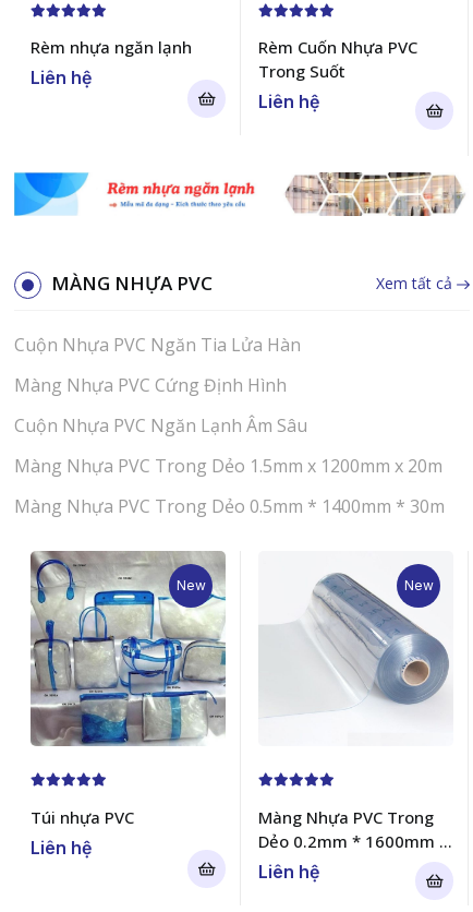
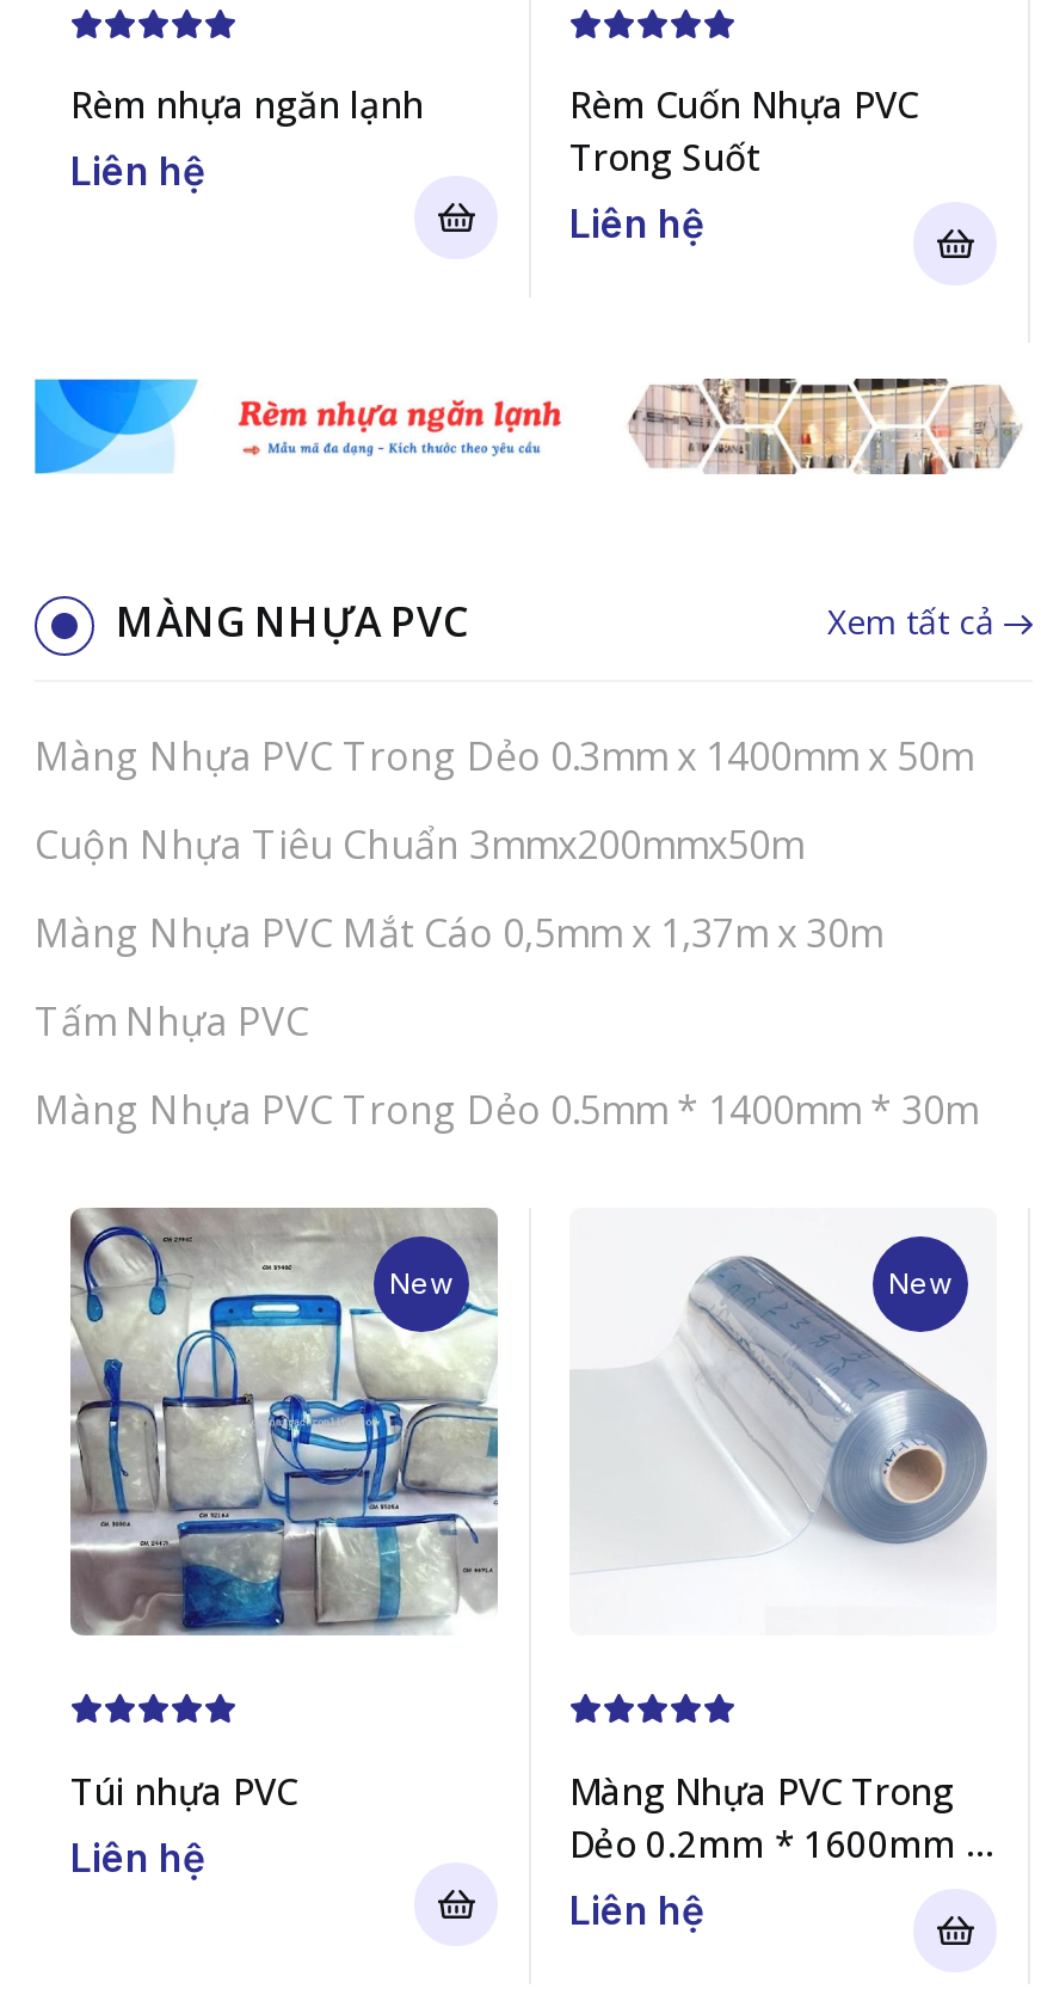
- Cuộn Nhựa PVC Ngăn Tia Lửa Hàn
+ Màng Nhựa PVC Trong Dẻo 0.3mm x 1400mm x 50m

- Màng Nhựa PVC Cứng Định Hình
+ Cuộn Nhựa Tiêu Chuẩn 3mmx200mmx50m

- Cuộn Nhựa PVC Ngăn Lạnh Âm Sâu
+ Màng Nhựa PVC Mắt Cáo 0,5mm x 1,37m x 30m

- Màng Nhựa PVC Trong Dẻo 1.5mm x 1200mm x 20m
+ Tấm Nhựa PVC
